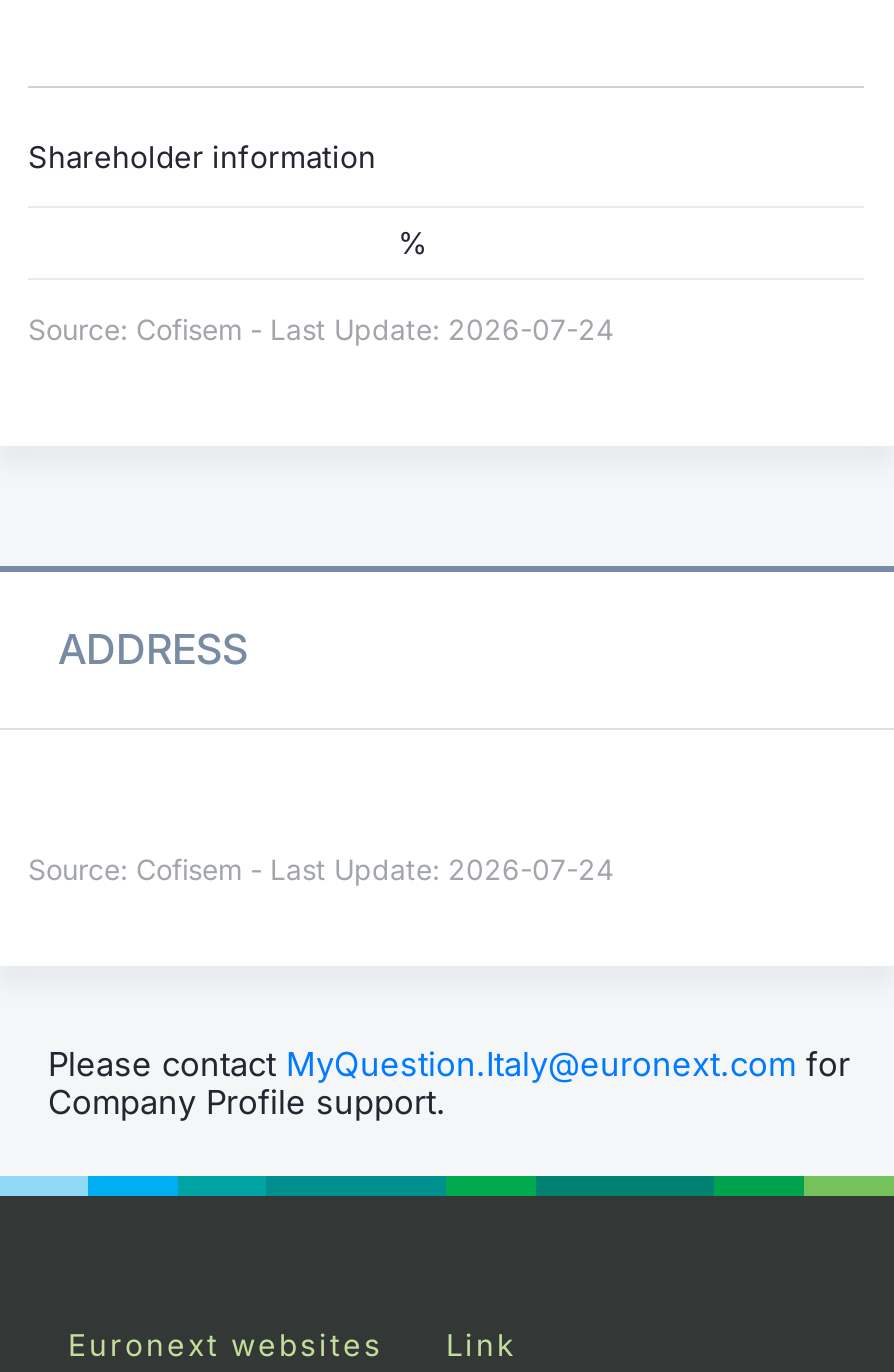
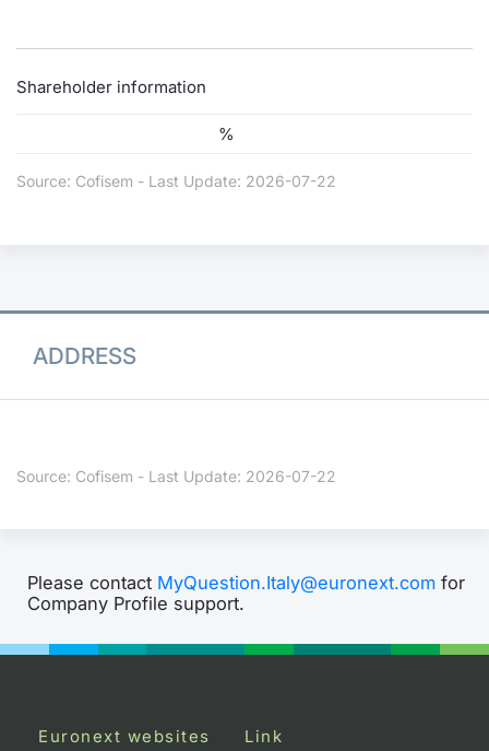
- Source: Cofisem - Last Update: 2026-07-24
+ Source: Cofisem - Last Update: 2026-07-22

- Source: Cofisem - Last Update: 2026-07-24
+ Source: Cofisem - Last Update: 2026-07-22
